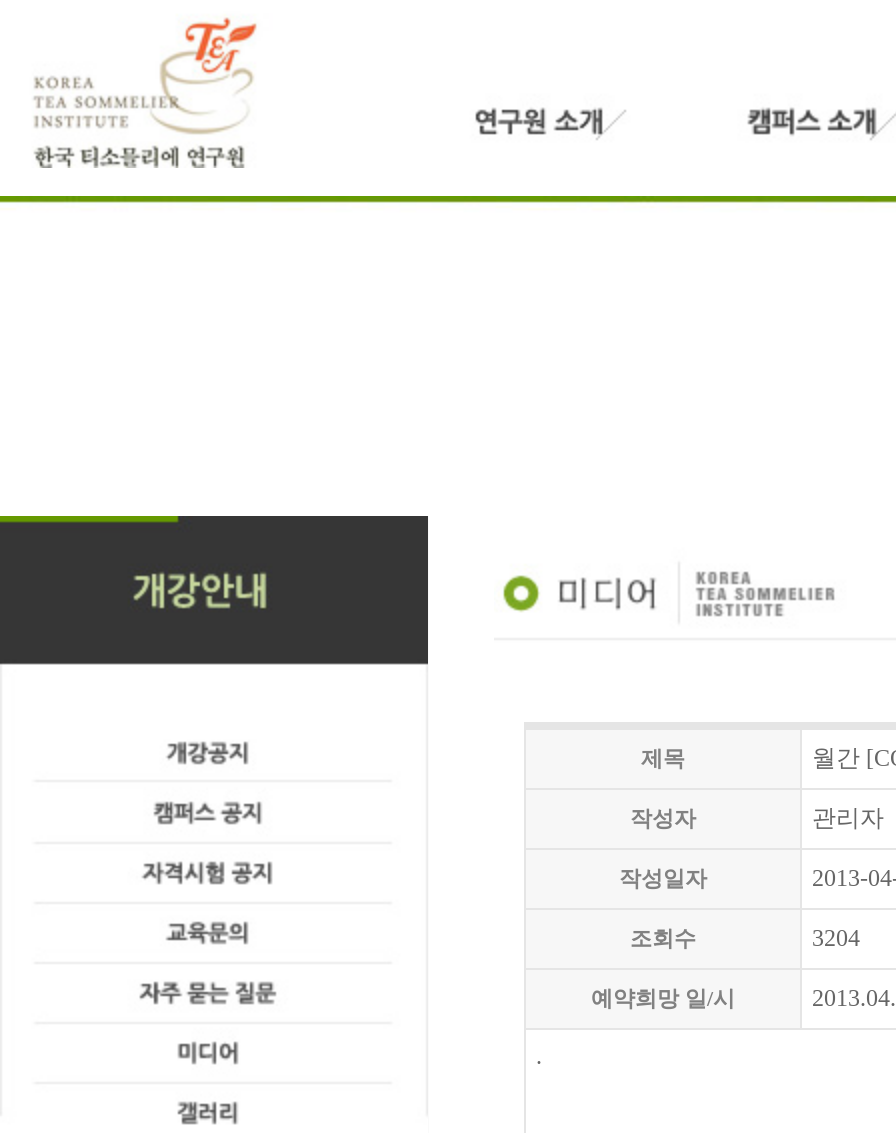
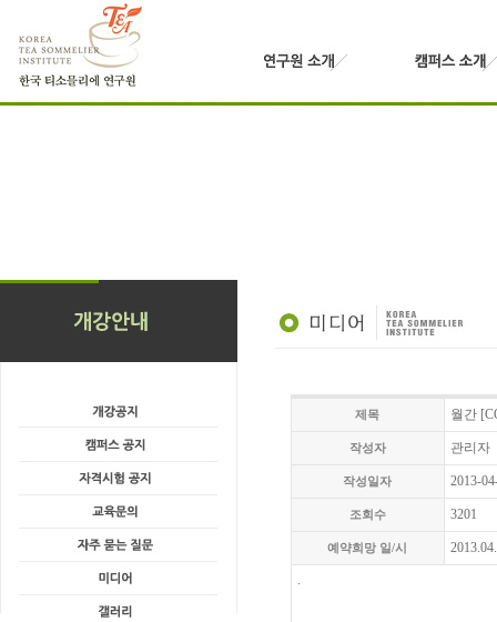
- 3204
+ 3201
